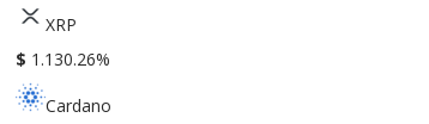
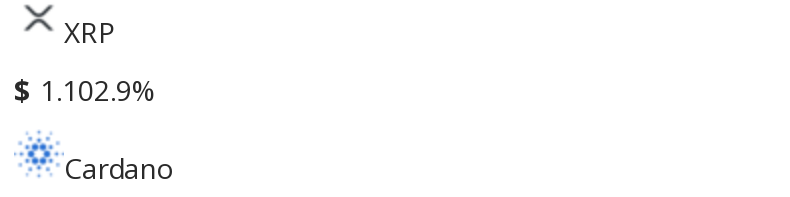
- $ 1.130.26%
+ $ 1.102.9%
